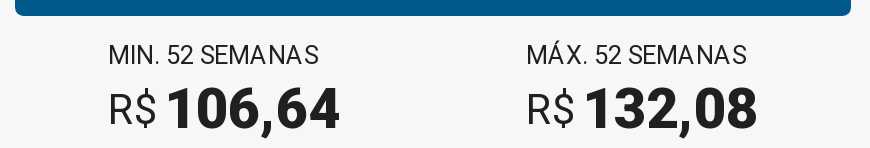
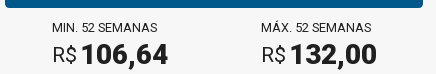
- R$ 132,08
+ R$ 132,00
